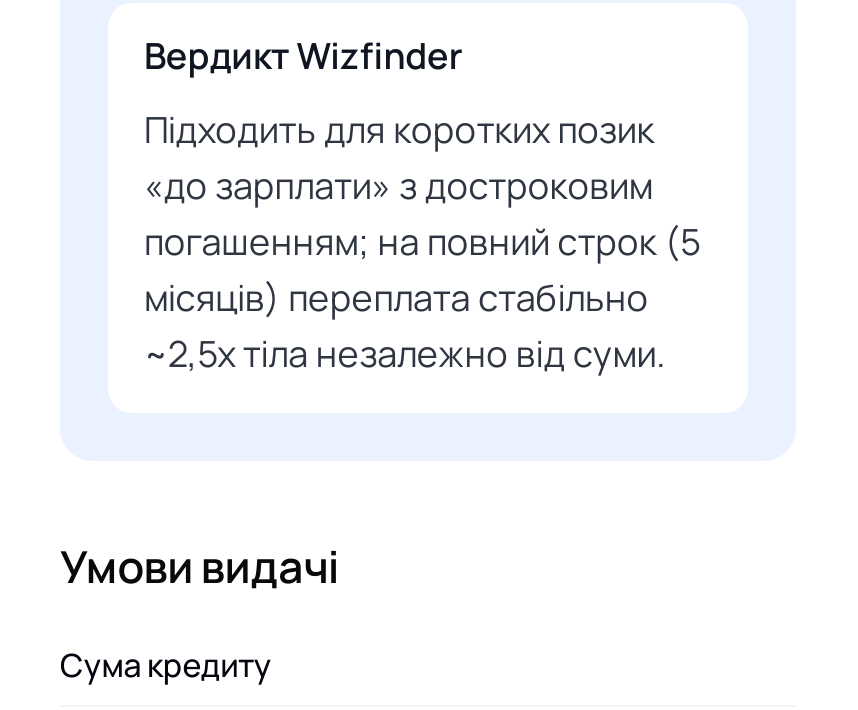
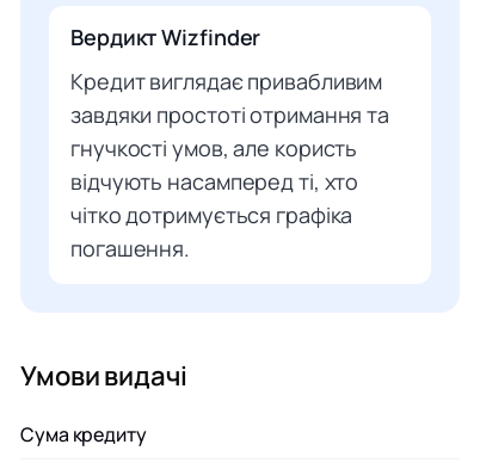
- Підходить для коротких позик
- «до зарплати» з достроковим
- погашенням; на повний строк (5
- місяців) переплата стабільно
- ~2,5x тіла незалежно від суми.
+ Кредит виглядає привабливим
+ завдяки простоті отримання та
+ гнучкості умов, але користь
+ відчують насамперед ті, хто
+ чітко дотримується графіка
+ погашення.
